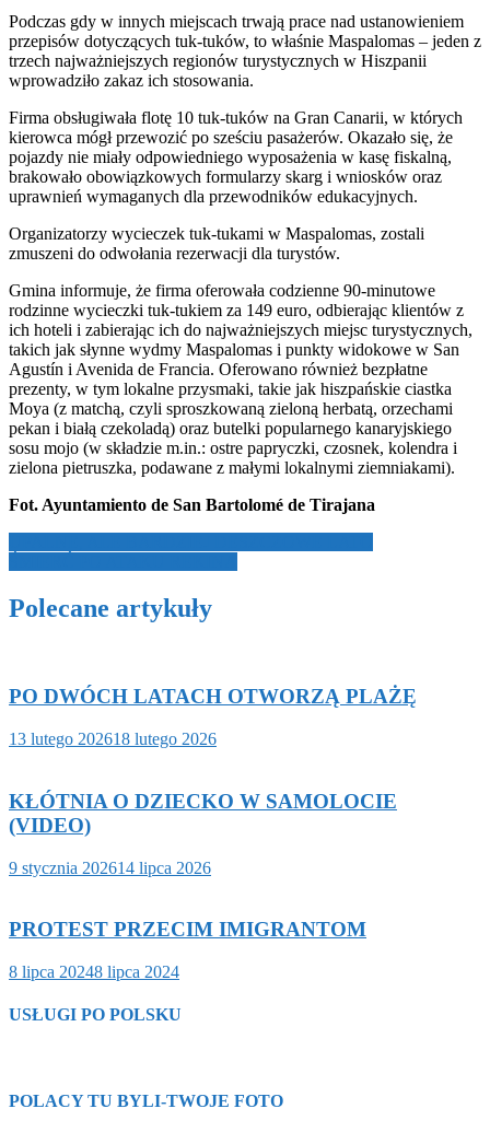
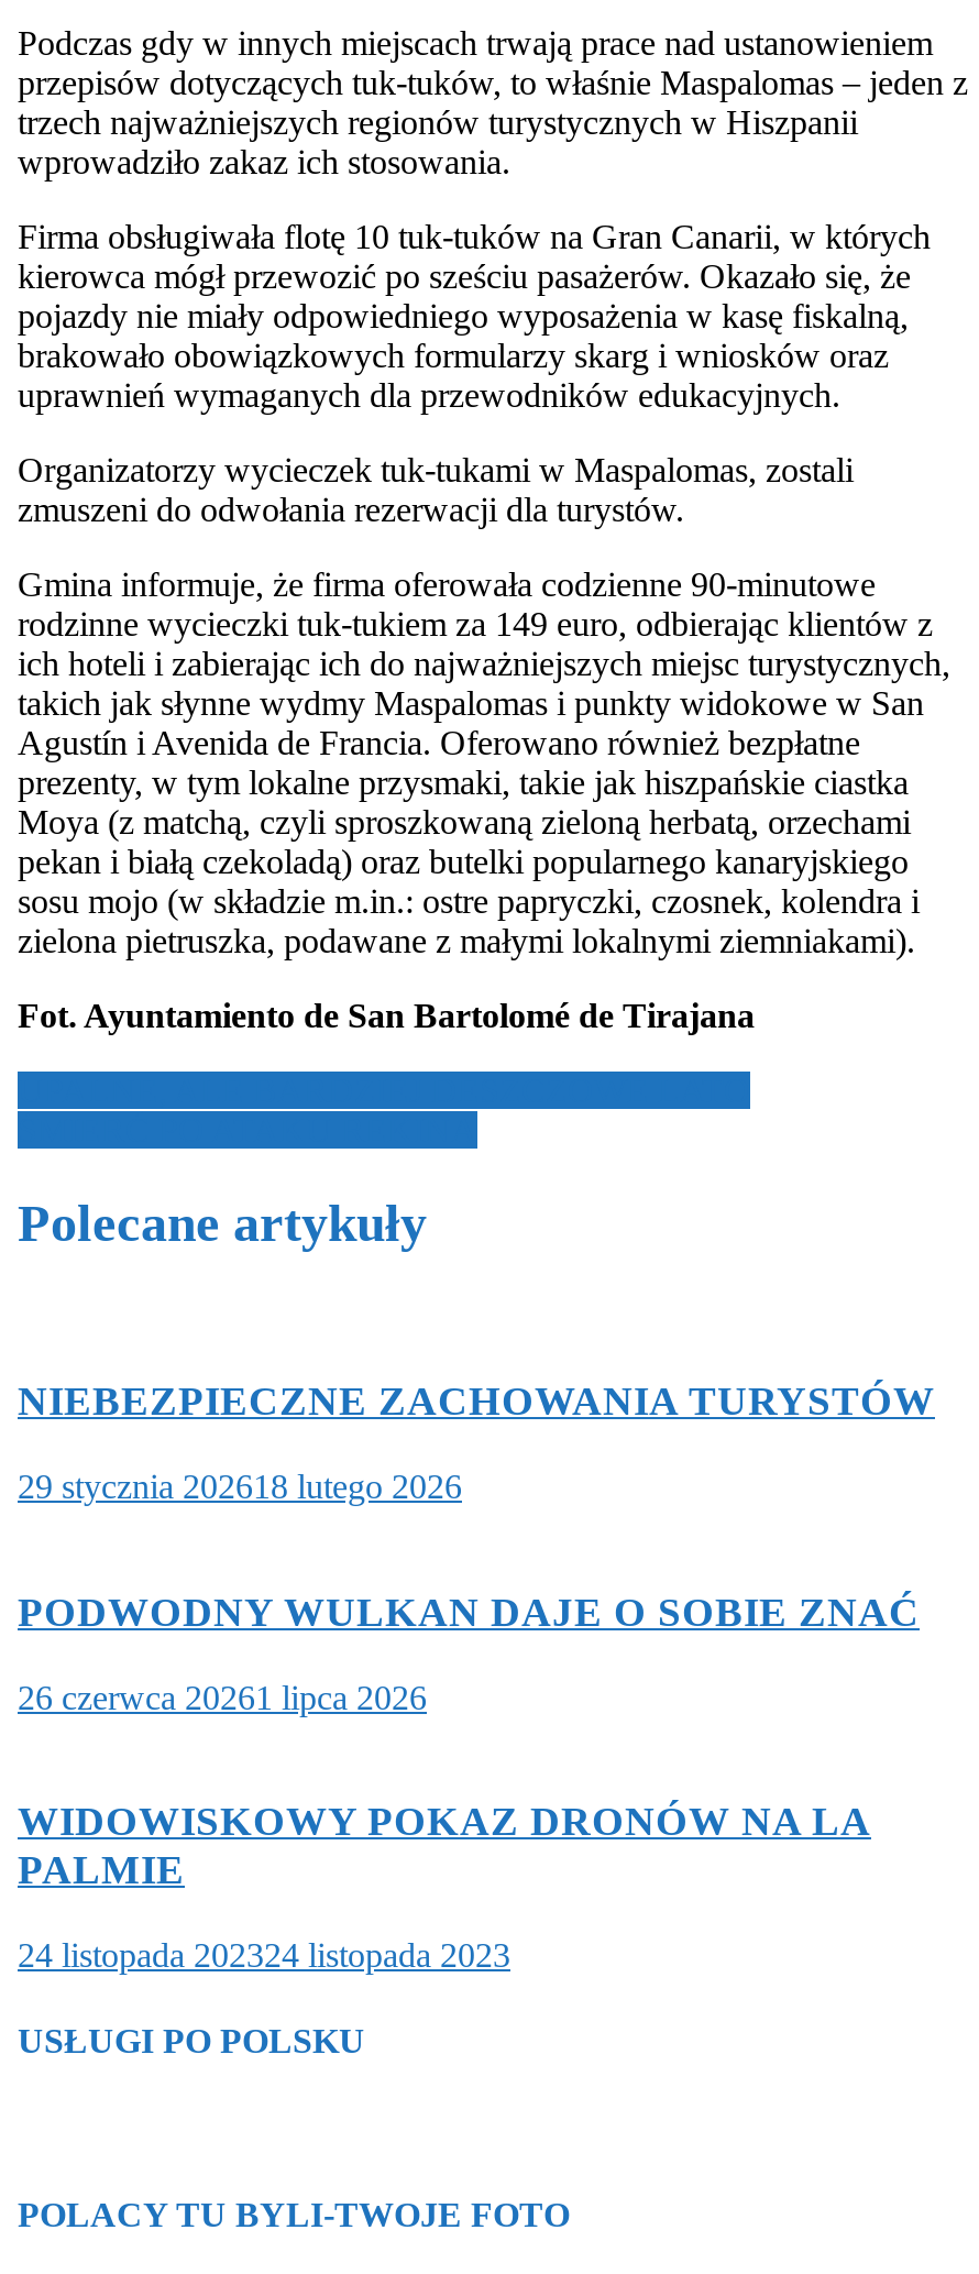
- PO DWÓCH LATACH OTWORZĄ PLAŻĘ
+ NIEBEZPIECZNE ZACHOWANIA TURYSTÓW

- 13 lutego 202618 lutego 2026
+ 29 stycznia 202618 lutego 2026

- KŁÓTNIA O DZIECKO W SAMOLOCIE
- (VIDEO)
+ PODWODNY WULKAN DAJE O SOBIE ZNAĆ

- 9 stycznia 202614 lipca 2026
+ 26 czerwca 20261 lipca 2026

- PROTEST PRZECIM IMIGRANTOM
+ WIDOWISKOWY POKAZ DRONÓW NA LA
+ PALMIE

- 8 lipca 20248 lipca 2024
+ 24 listopada 202324 listopada 2023
